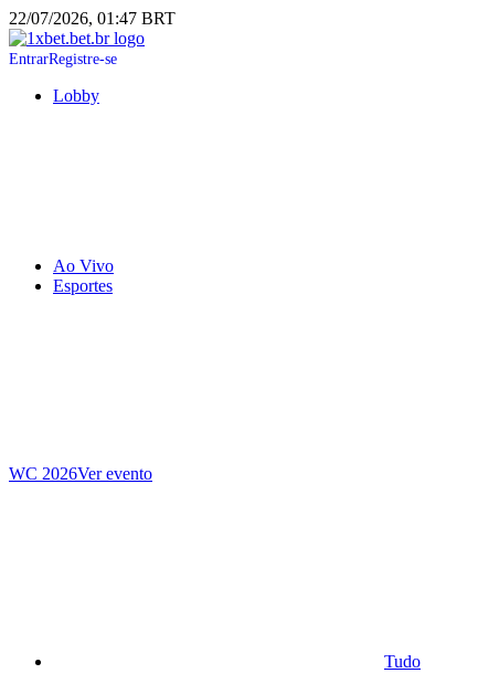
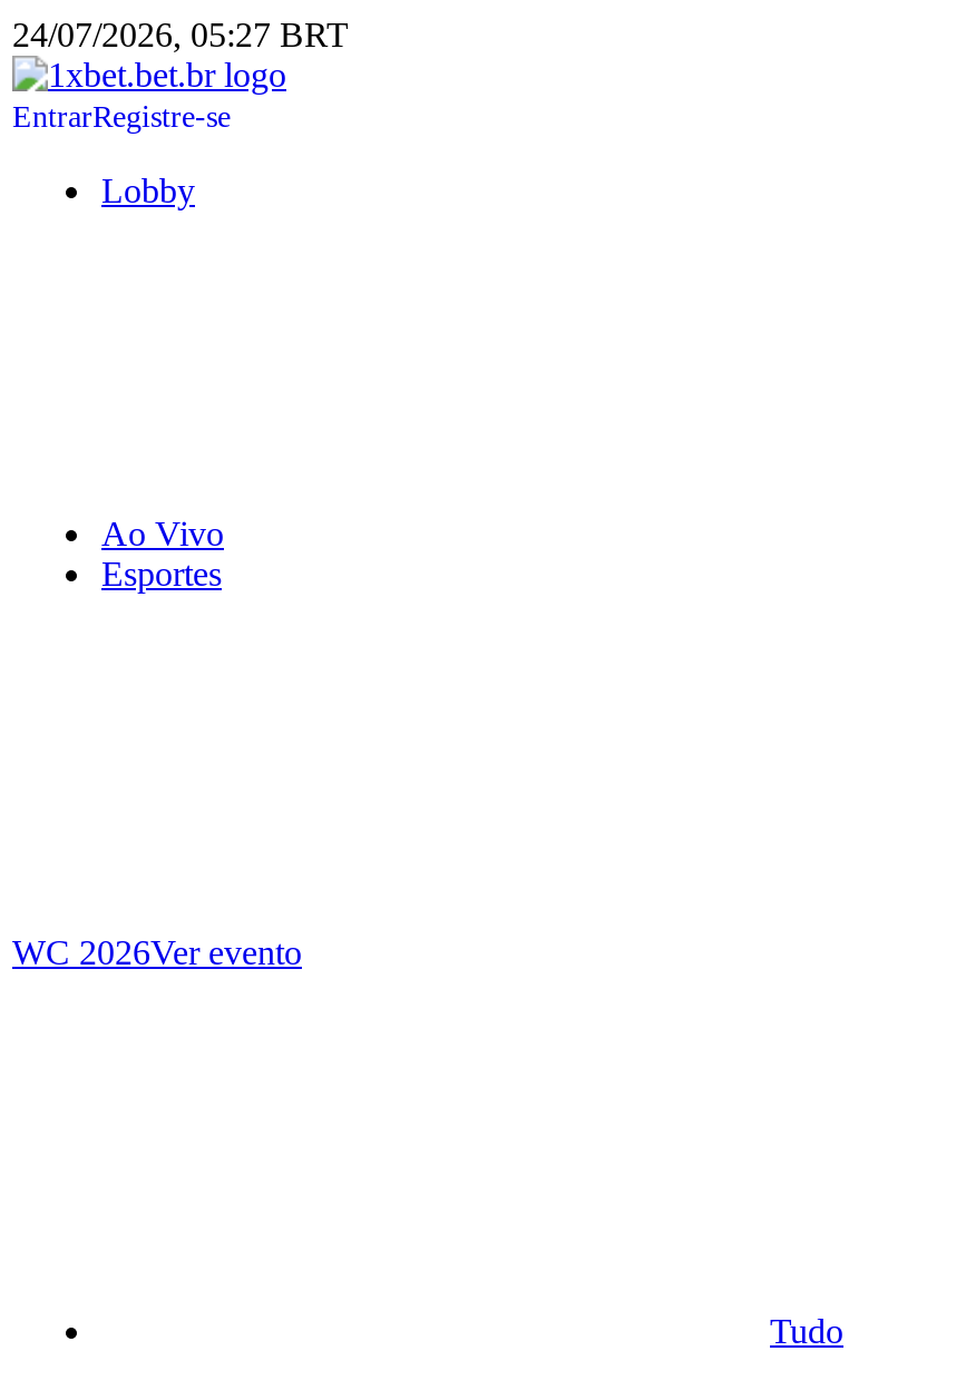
- 22/07/2026, 01:47 BRT
+ 24/07/2026, 05:27 BRT
